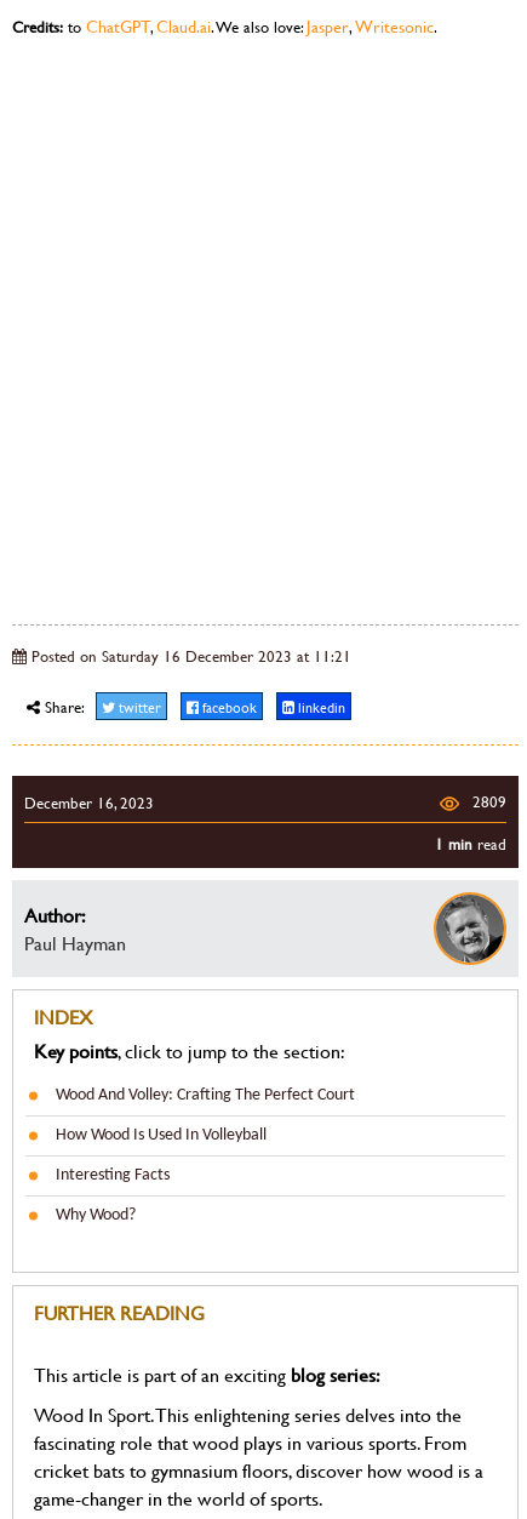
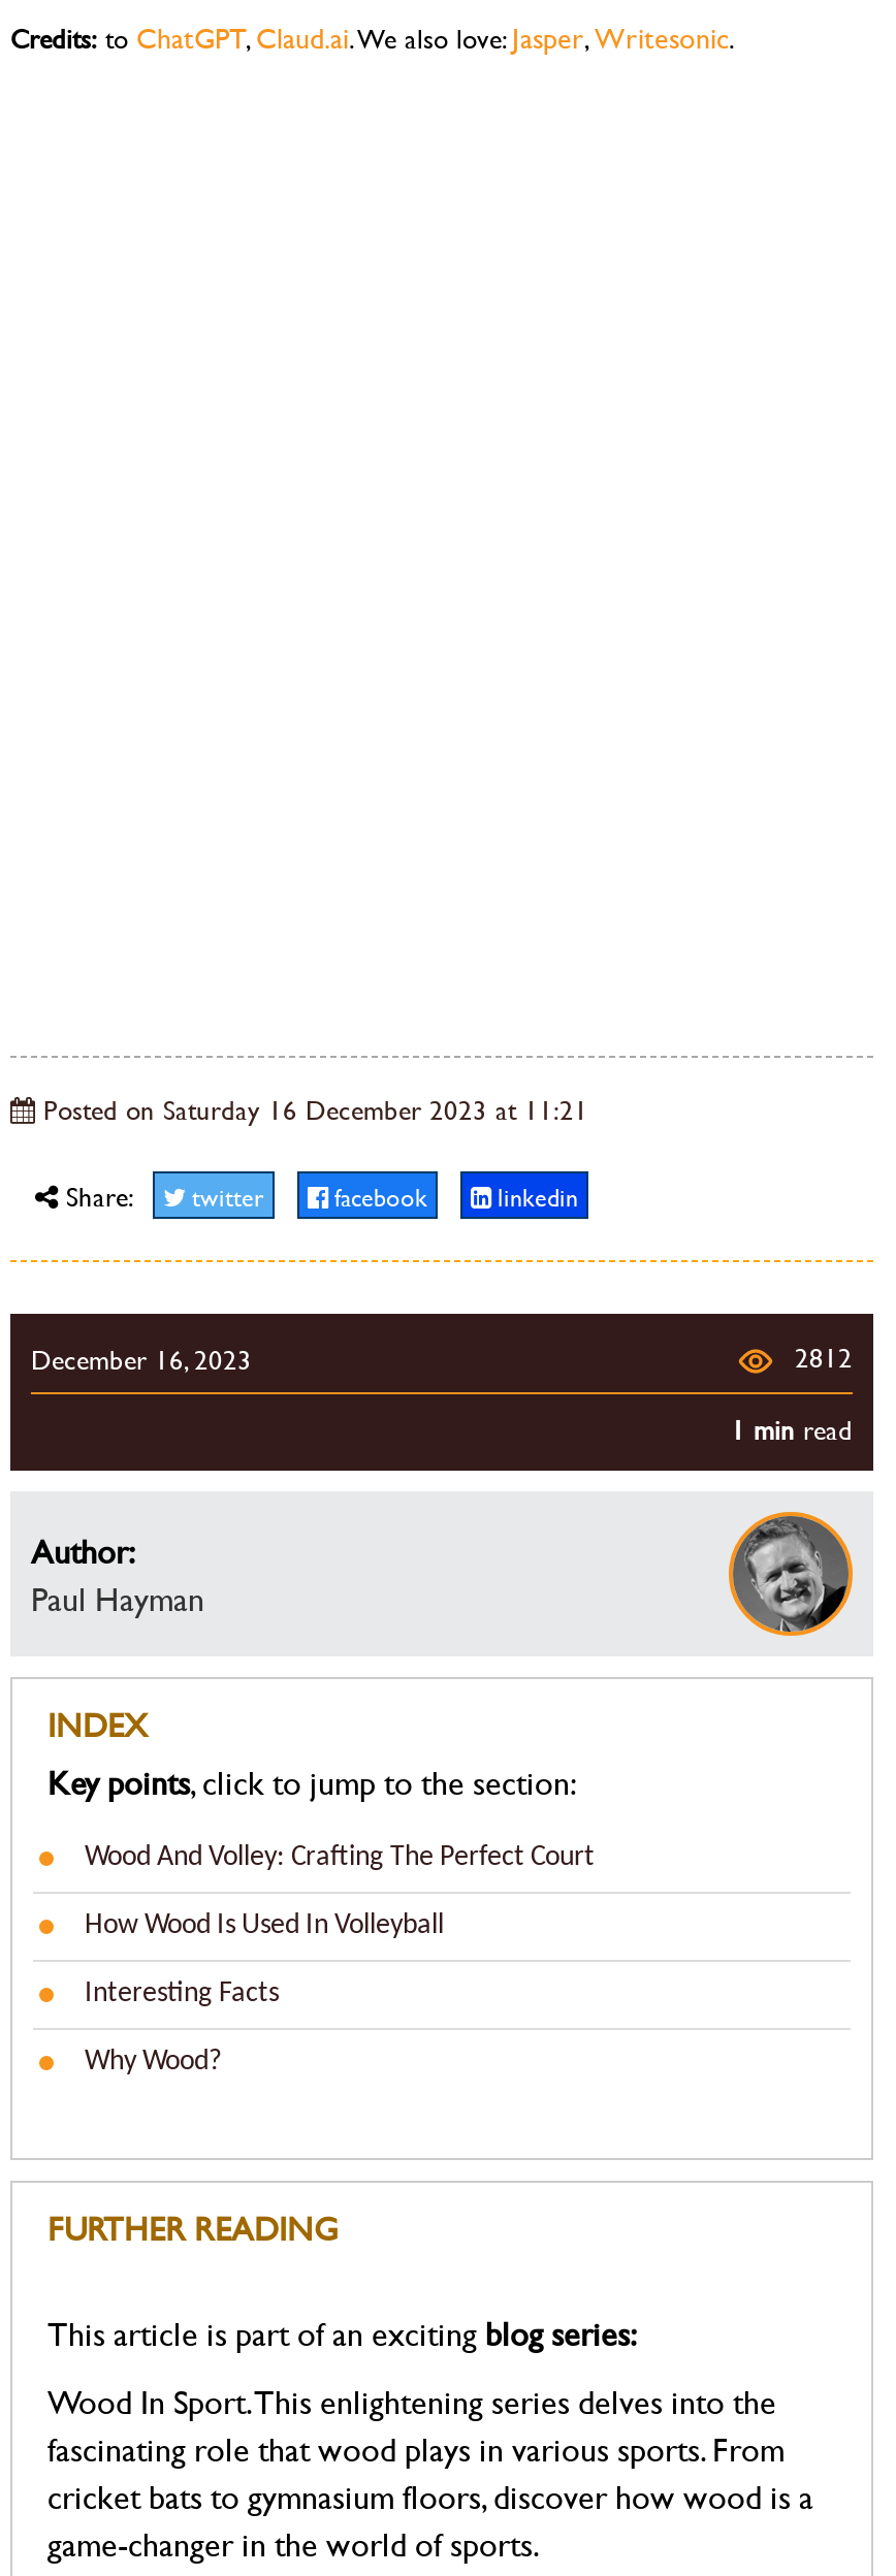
- 2809
+ 2812
